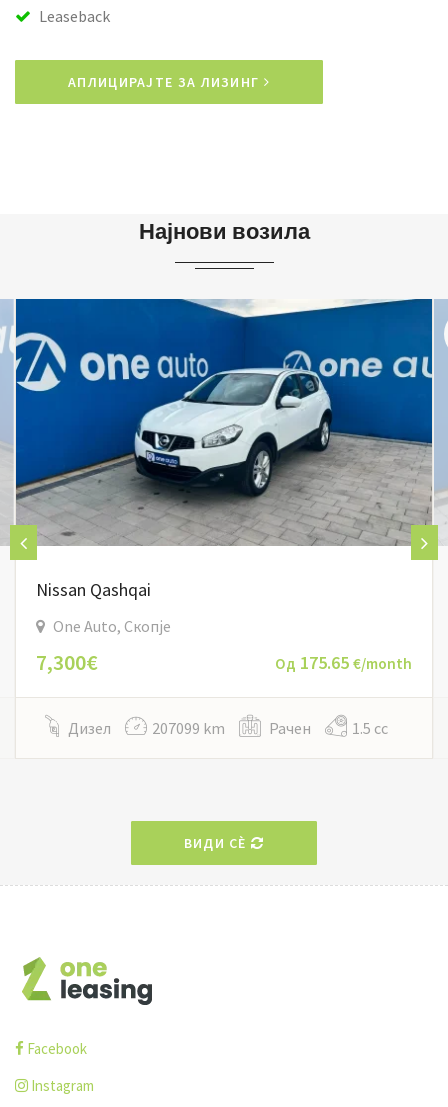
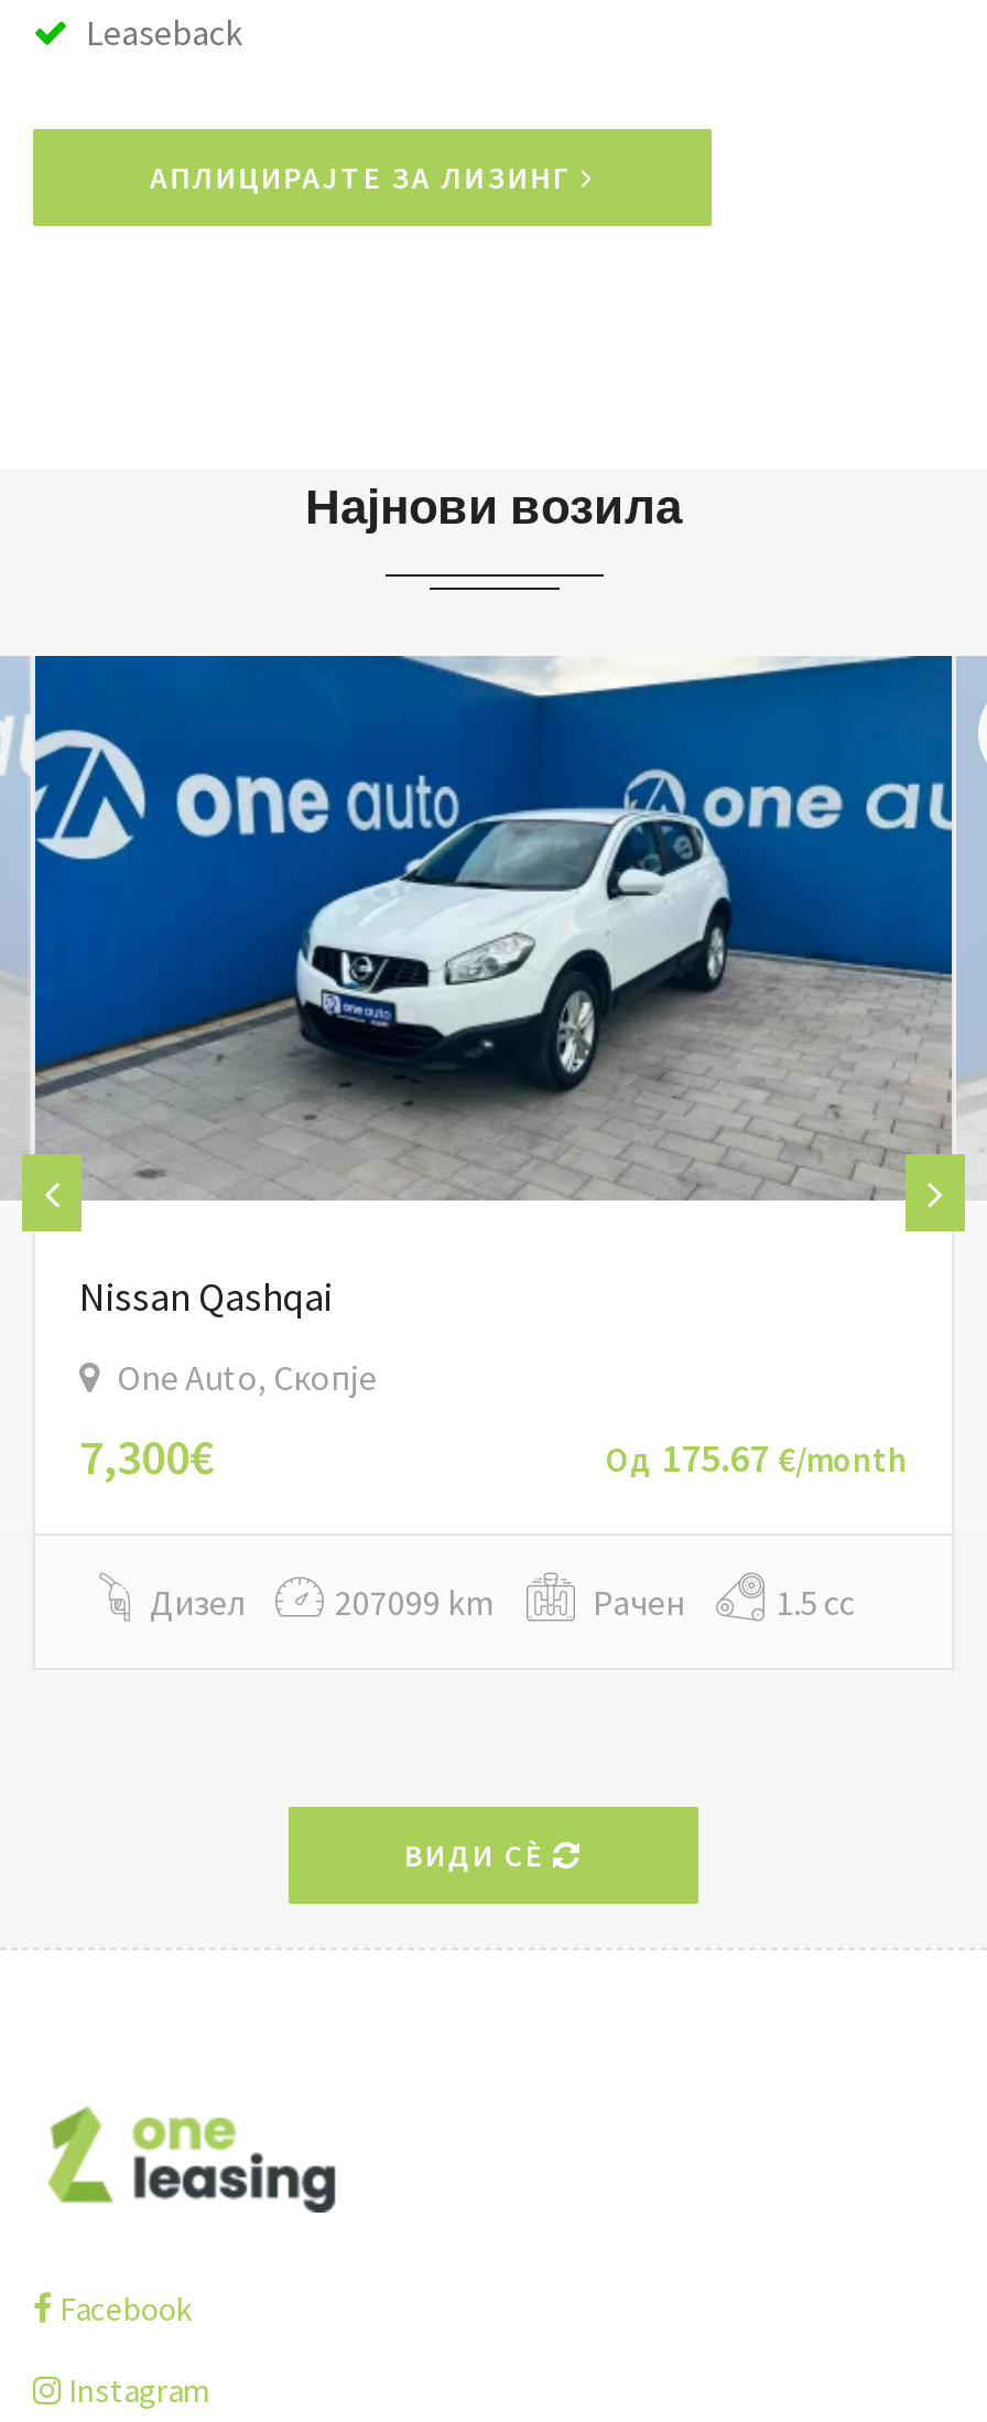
- Од 175.65 €/month
+ Од 175.67 €/month
